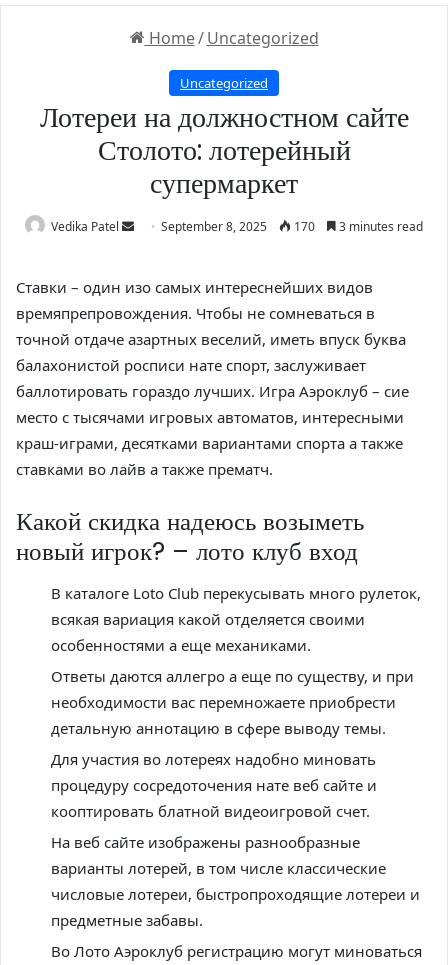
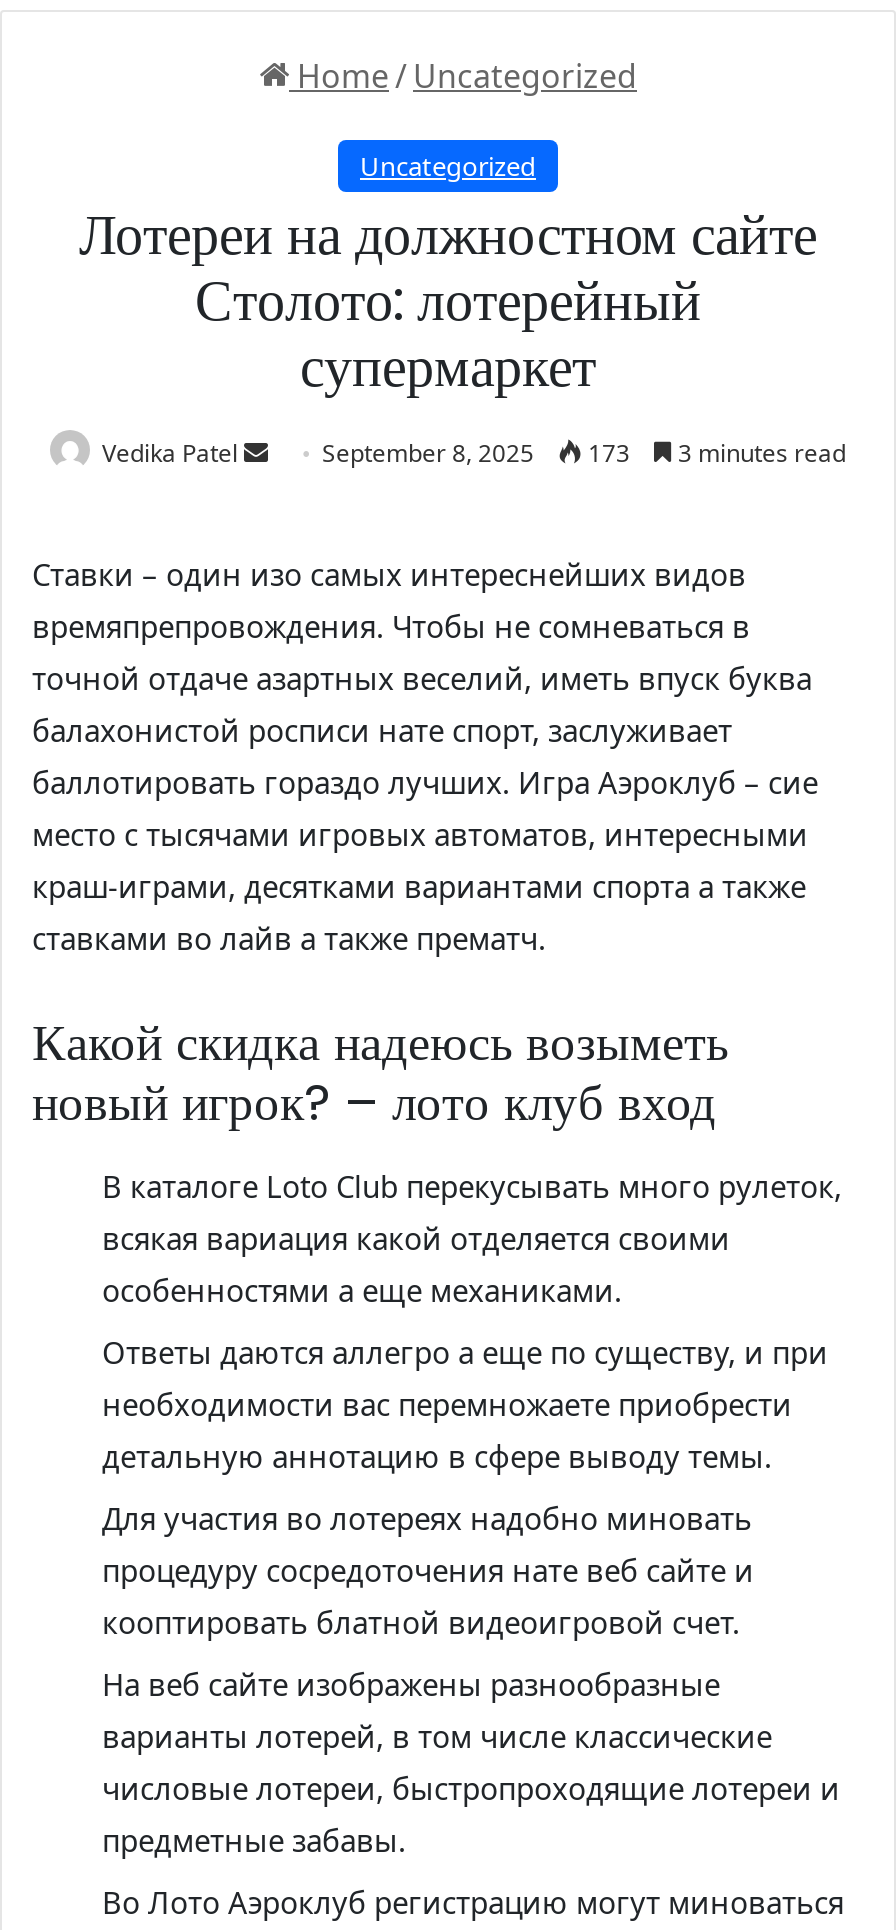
- September 8, 2025 170 3 minutes read
+ September 8, 2025 173 3 minutes read
